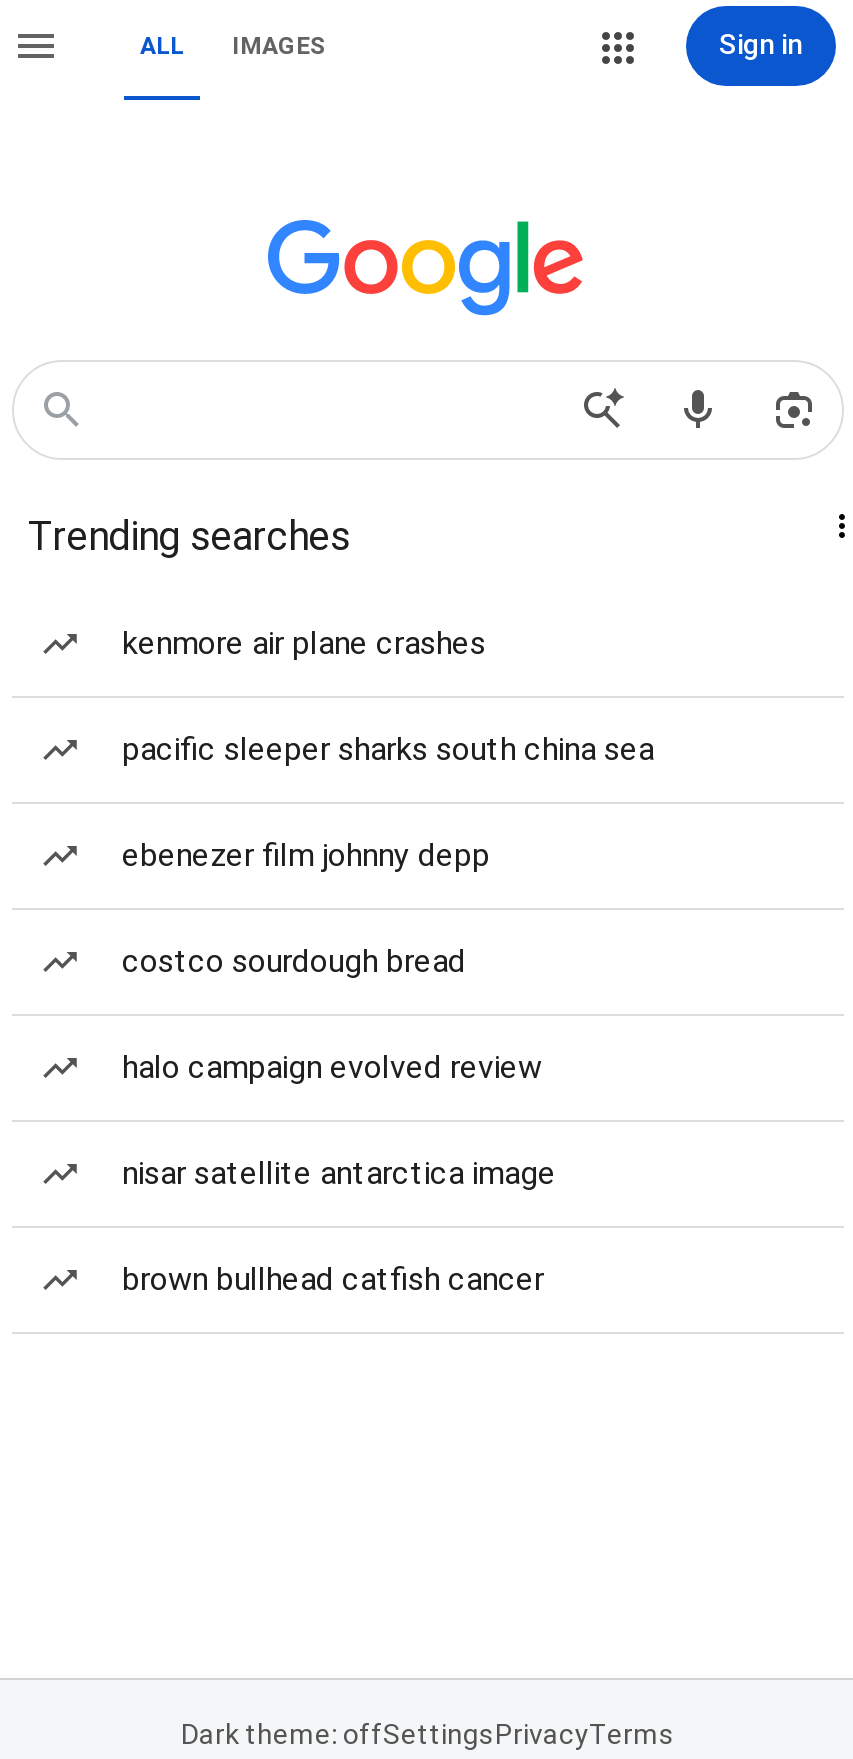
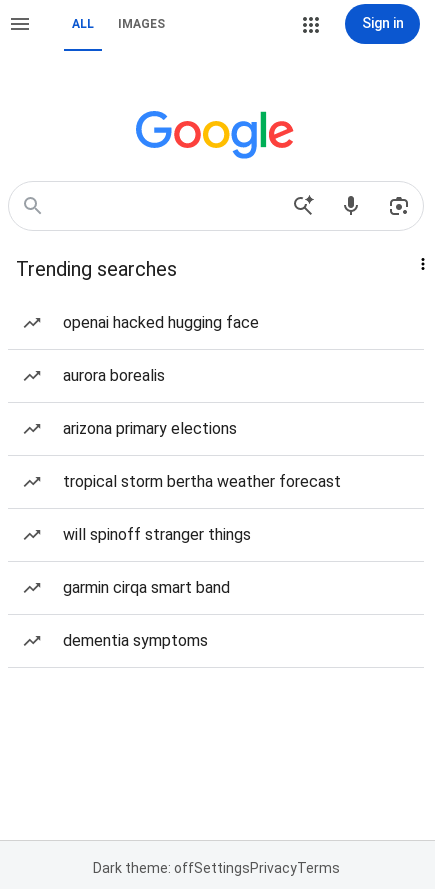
- kenmore air plane crashes
+ openai hacked hugging face

- pacific sleeper sharks south china sea
+ aurora borealis

- ebenezer film johnny depp
+ arizona primary elections

- costco sourdough bread
+ tropical storm bertha weather forecast

- halo campaign evolved review
+ will spinoff stranger things

- nisar satellite antarctica image
+ garmin cirqa smart band

- brown bullhead catfish cancer
+ dementia symptoms
